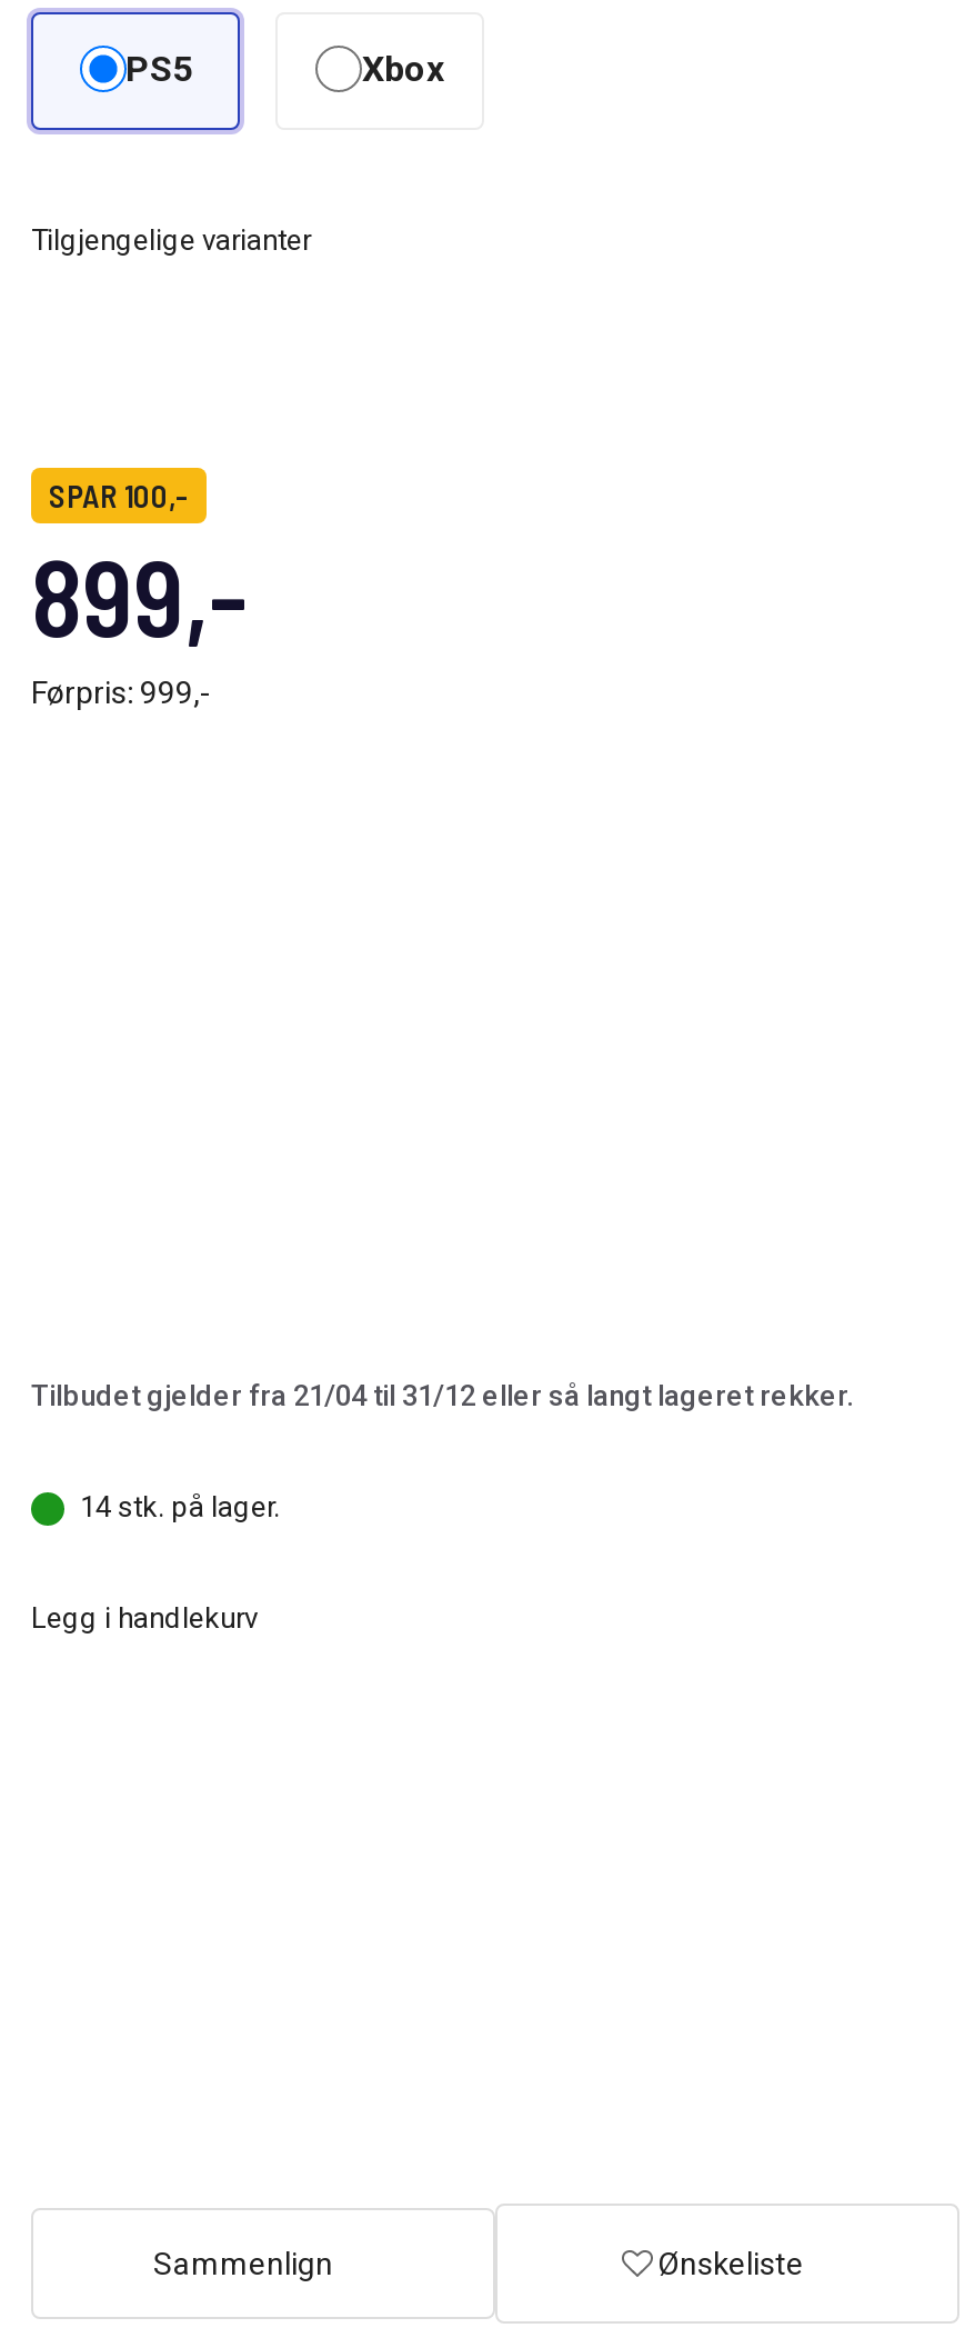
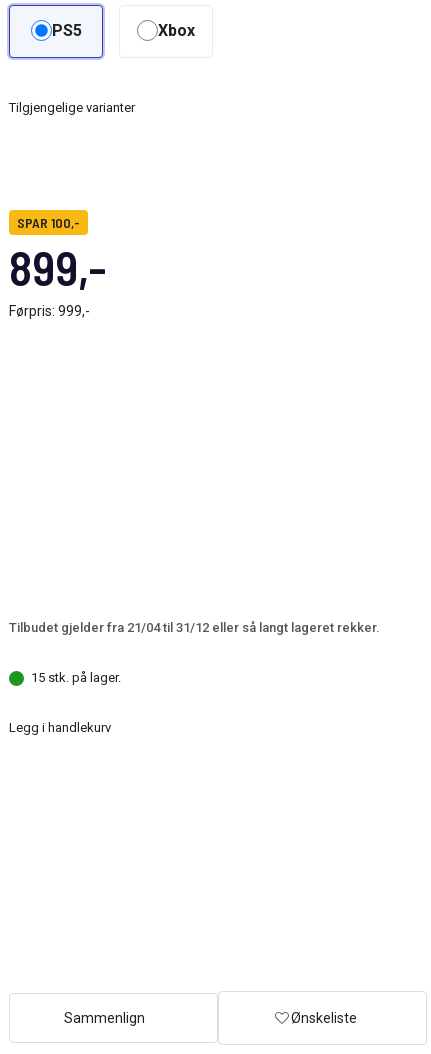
- 14 stk. på lager.
+ 15 stk. på lager.
